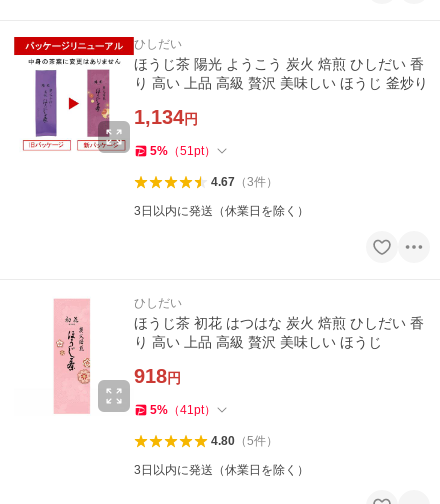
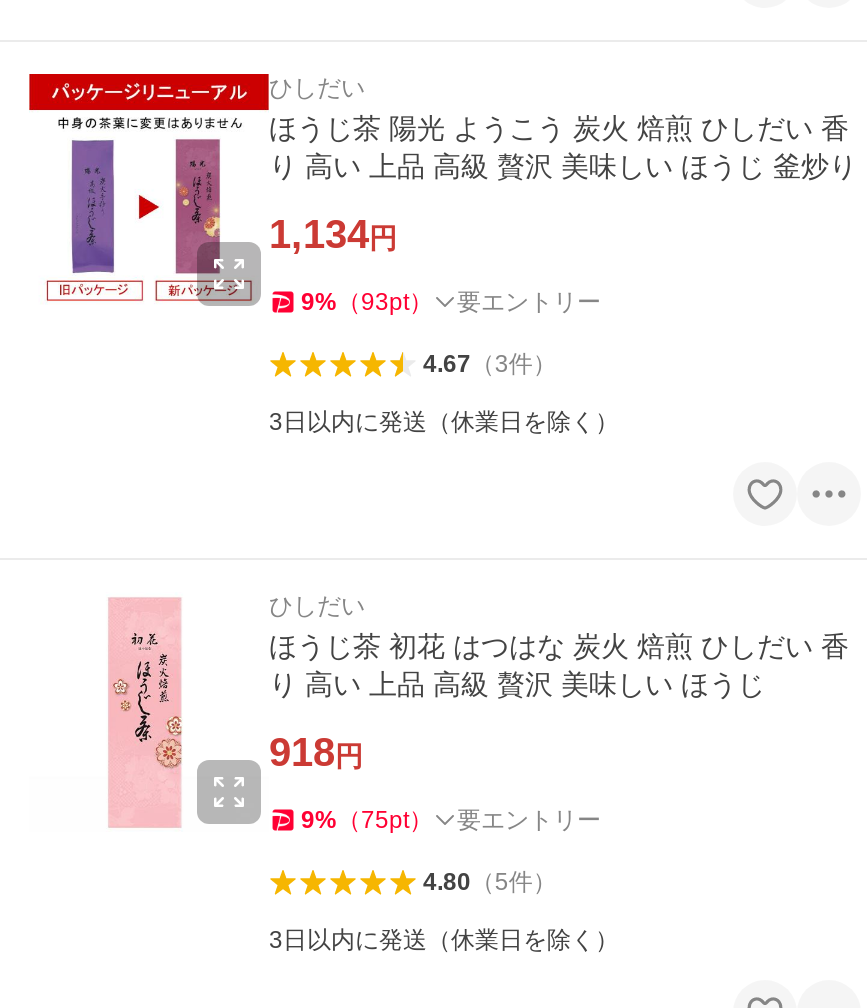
- 5%（51pt）
+ 9%（93pt）
+ 要エントリー

- 5%（41pt）
+ 9%（75pt）
+ 要エントリー
